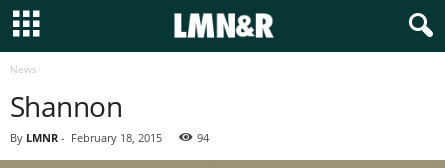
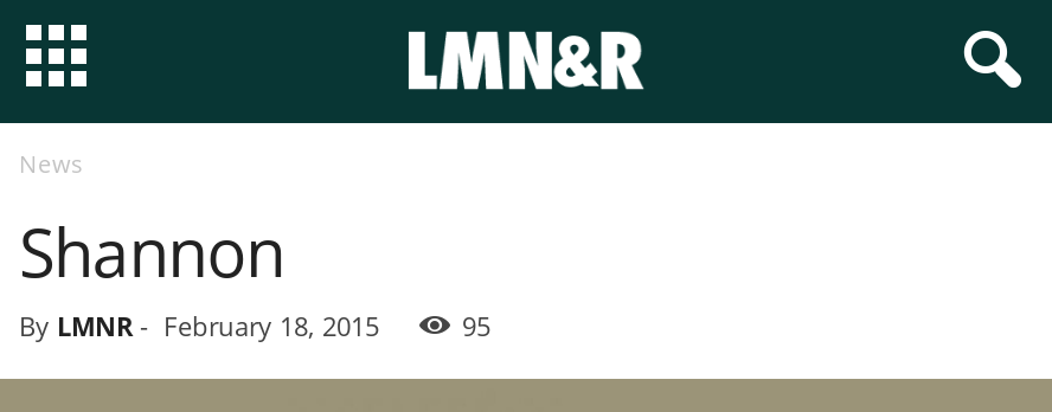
- 94
+ 95
